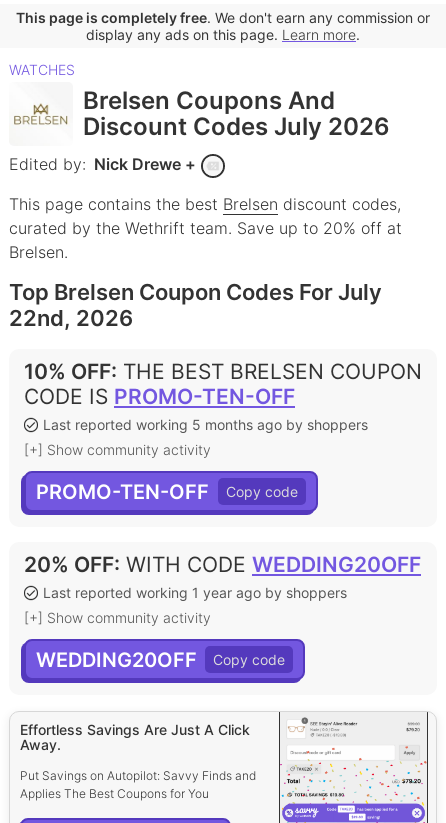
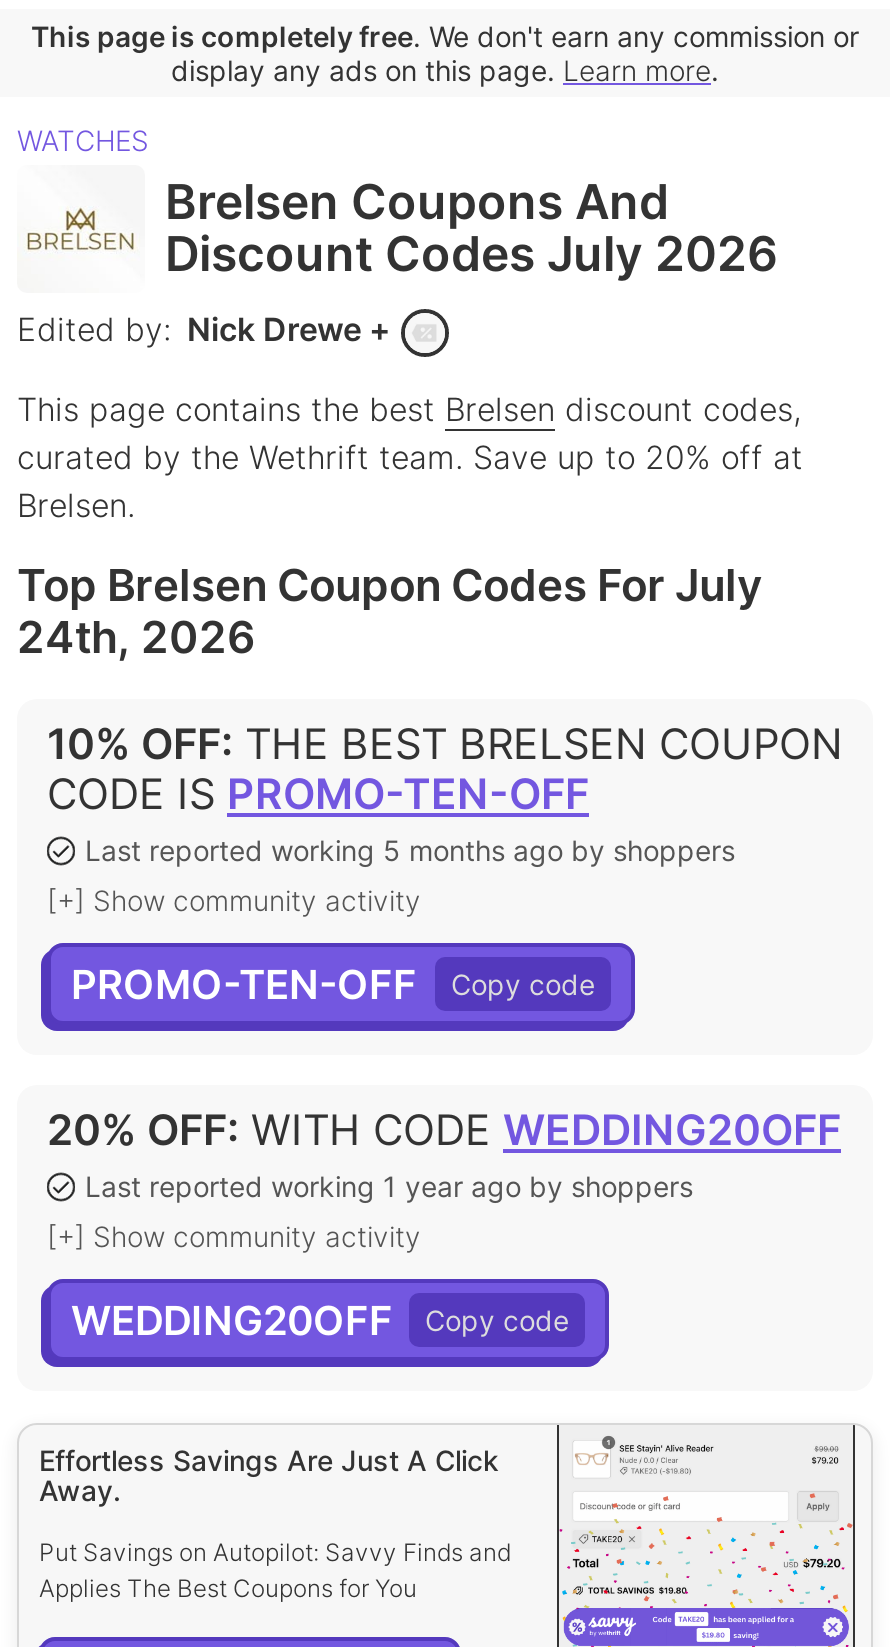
- 22nd, 2026
+ 24th, 2026
